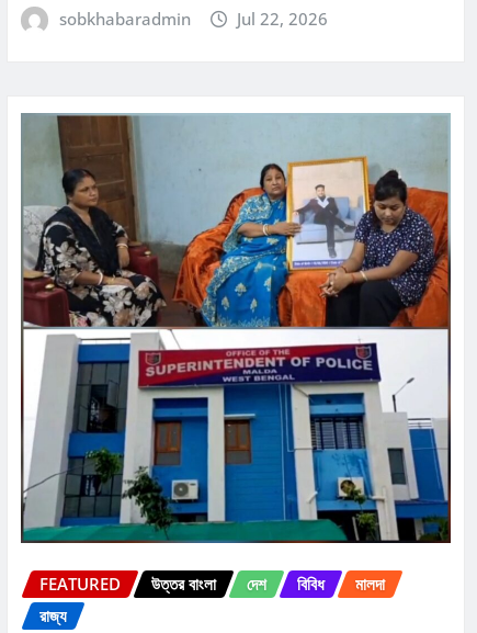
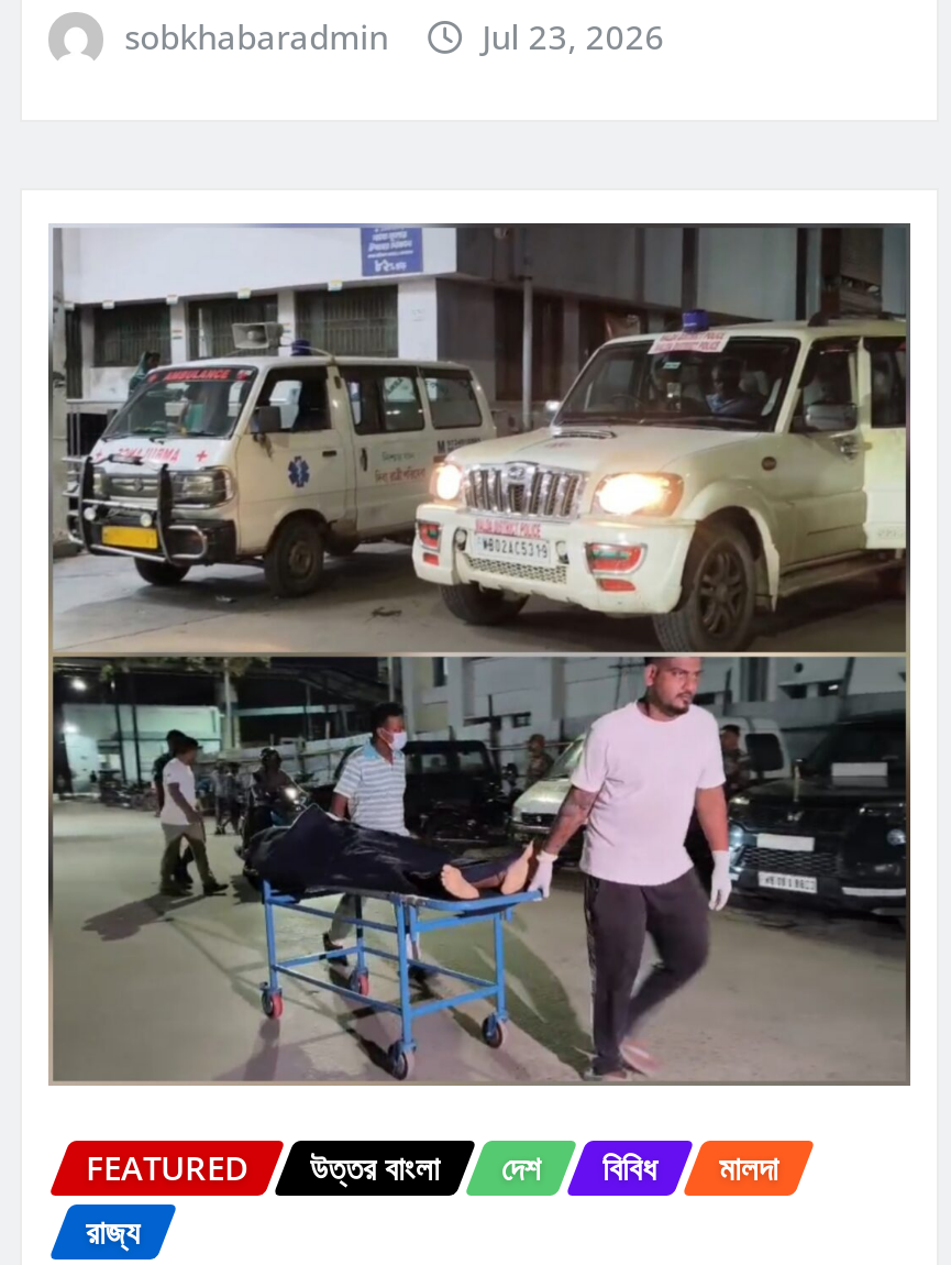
- Jul 22, 2026
+ Jul 23, 2026

- [image]
+ [image]
